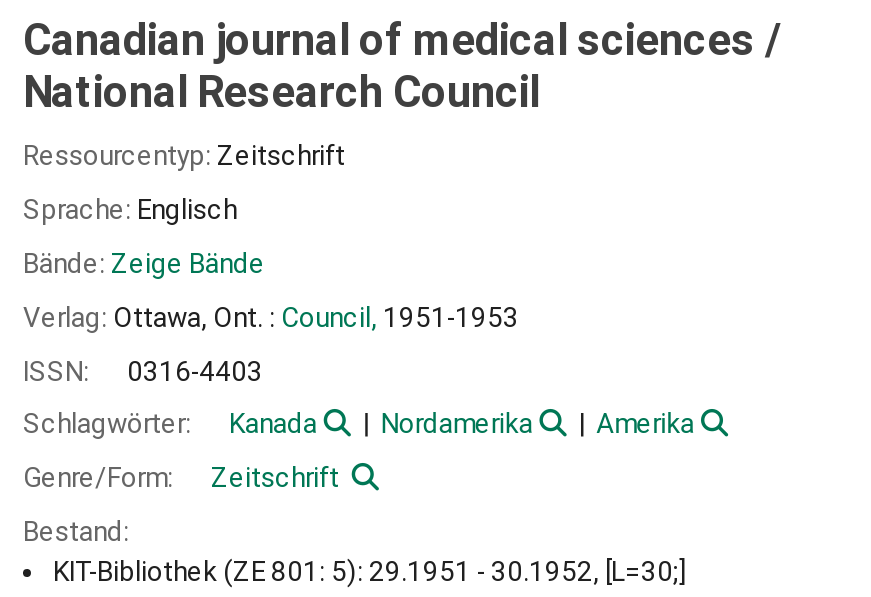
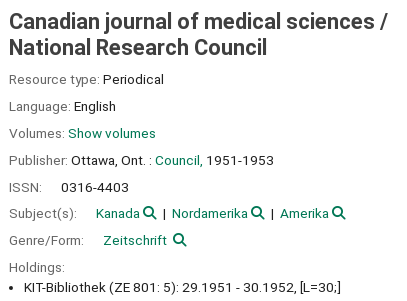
- Ressourcentyp: Zeitschrift
+ Resource type: Periodical

- Sprache: Englisch
+ Language: English

- Bände: Zeige Bände
+ Volumes: Show volumes

- Verlag: Ottawa, Ont. : Council, 1951-1953
+ Publisher: Ottawa, Ont. : Council, 1951-1953

- Schlagwörter:
+ Subject(s):

- Bestand:
+ Holdings:
